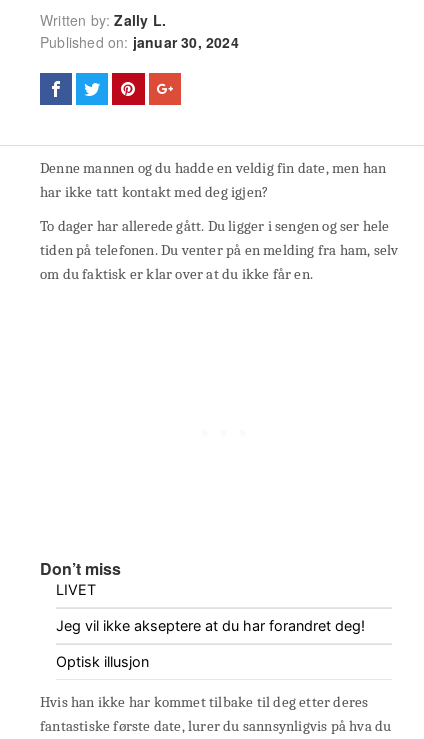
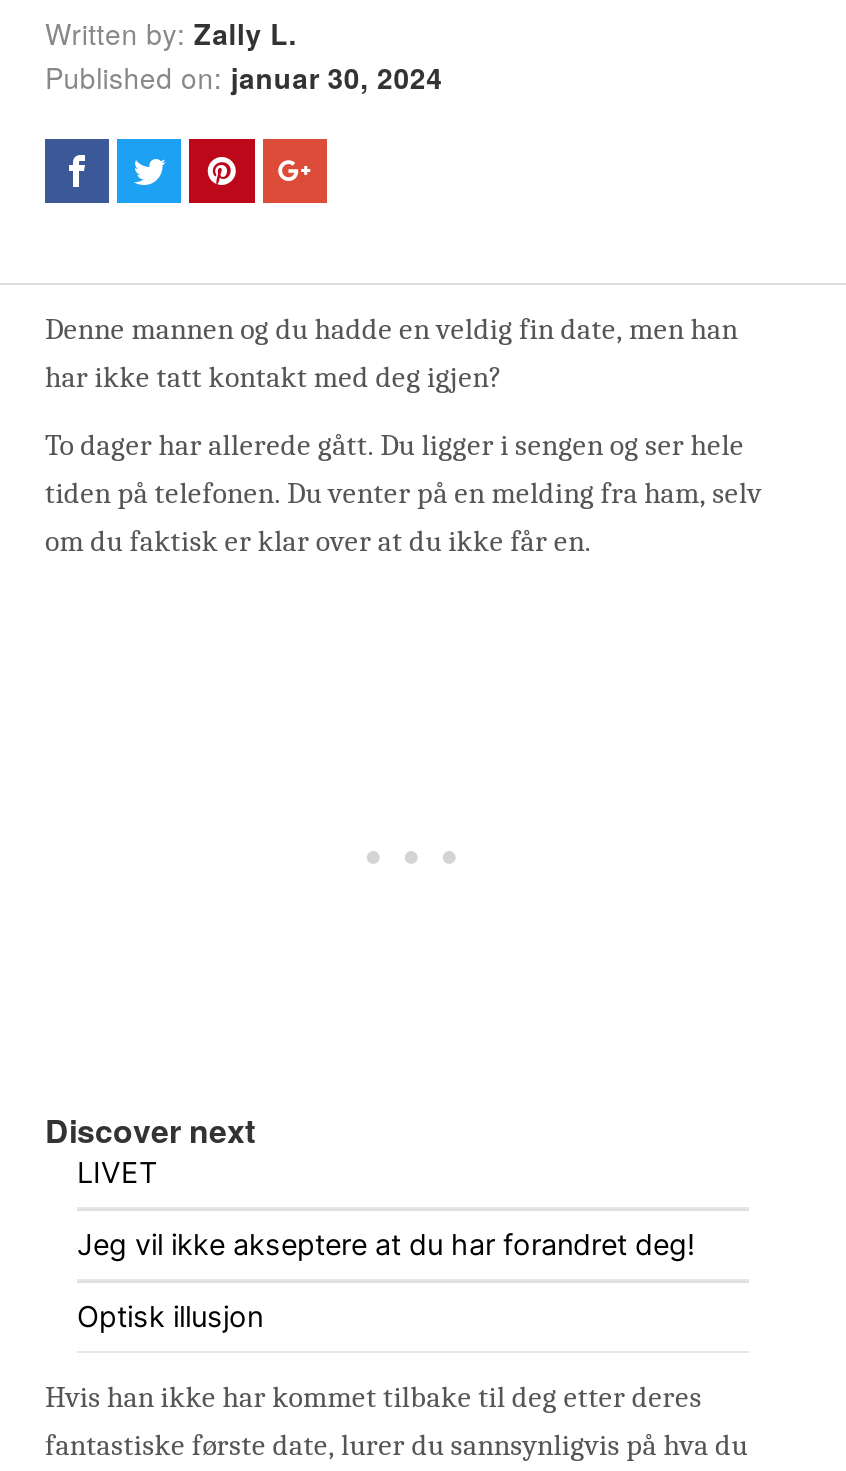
- Don’t miss
+ Discover next
